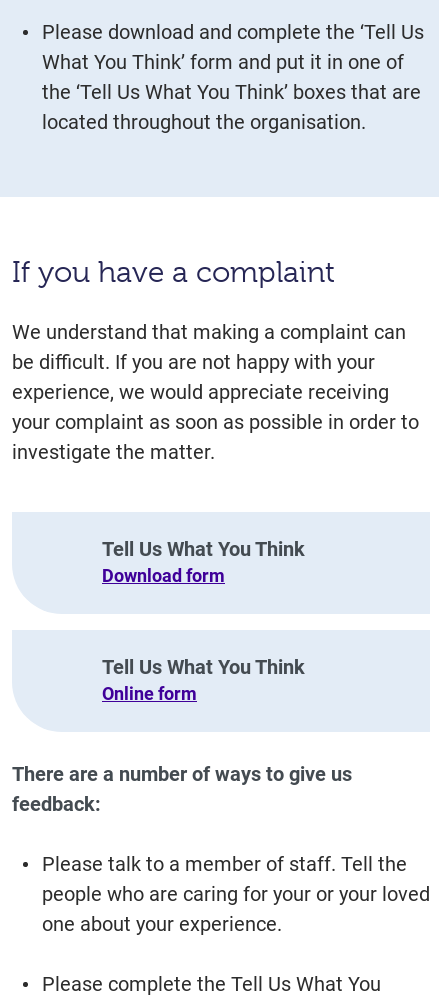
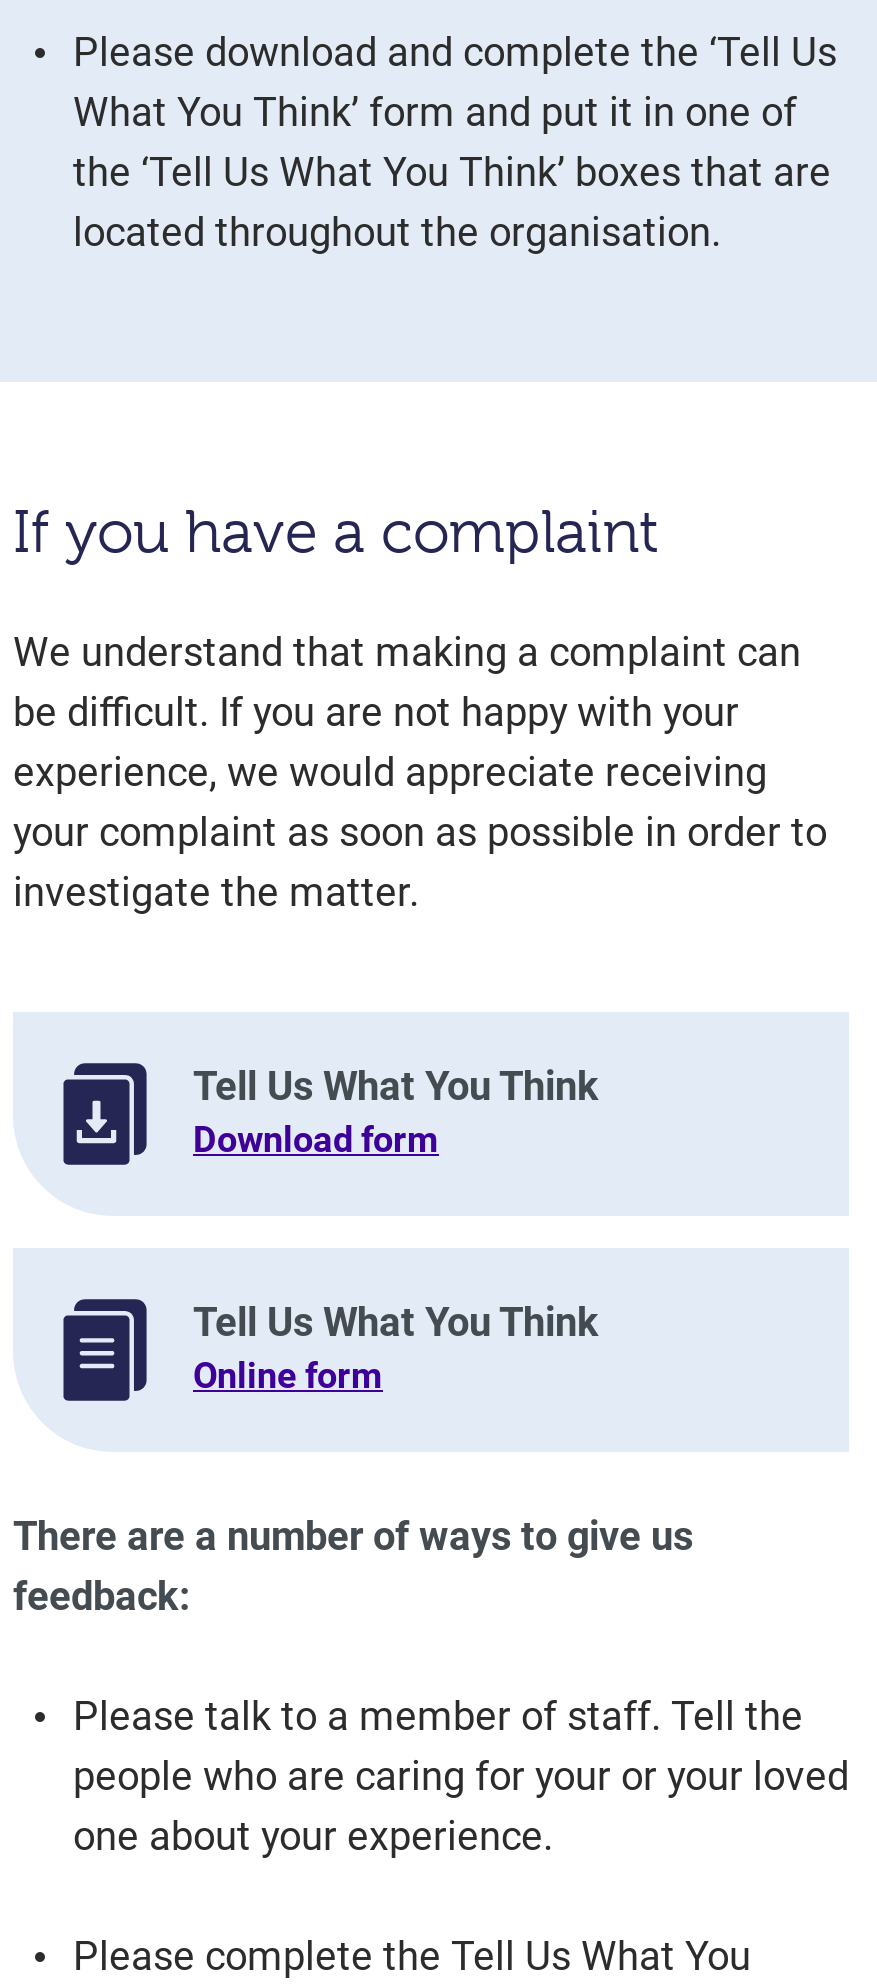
+ [image]

+ [image]
